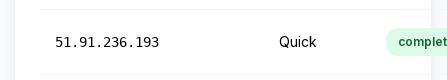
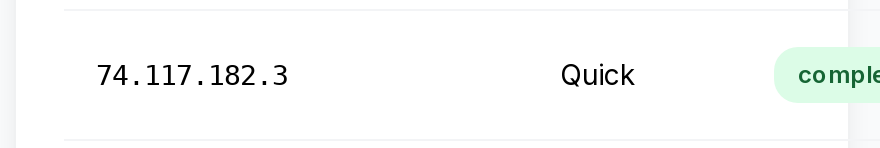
- 51.91.236.193
+ 74.117.182.3
